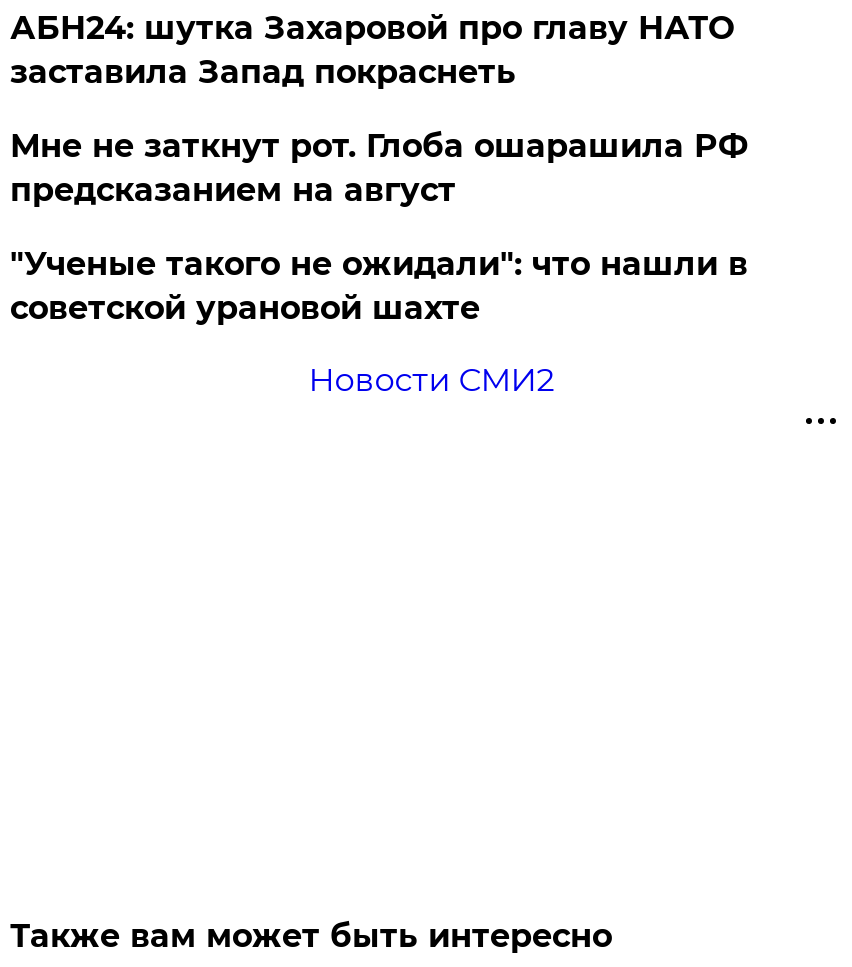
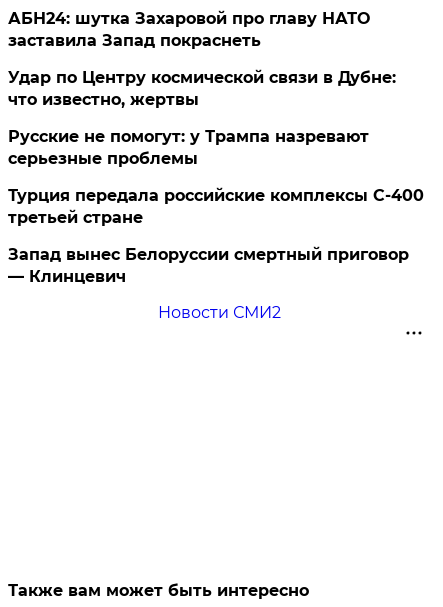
- Мне не заткнут рот. Глоба ошарашила РФ
- предсказанием на август
- "Ученые такого не ожидали": что нашли в
- советской урановой шахте
+ Удар по Центру космической связи в Дубне:
+ что известно, жертвы
+ Русские не помогут: у Трампа назревают
+ серьезные проблемы
+ Турция передала российские комплексы С-400
+ третьей стране
+ Запад вынес Белоруссии смертный приговор
+ — Клинцевич
